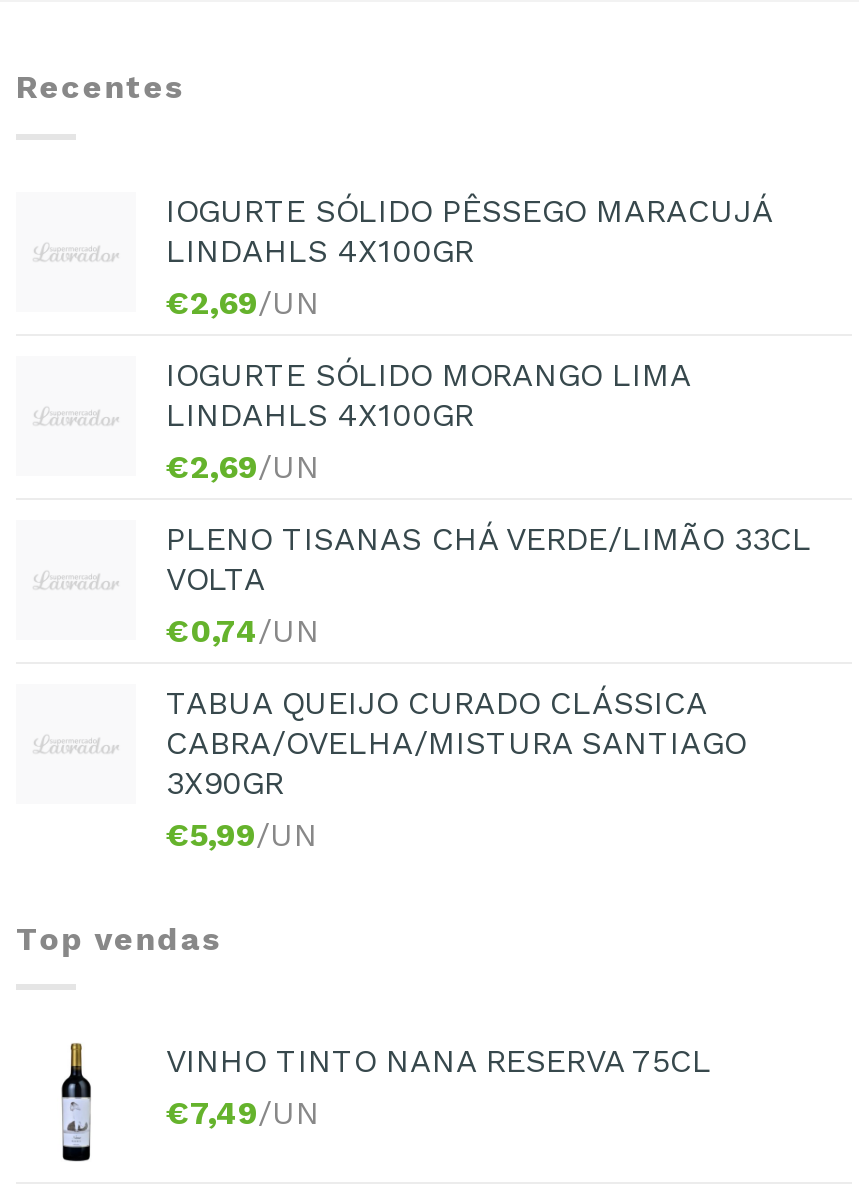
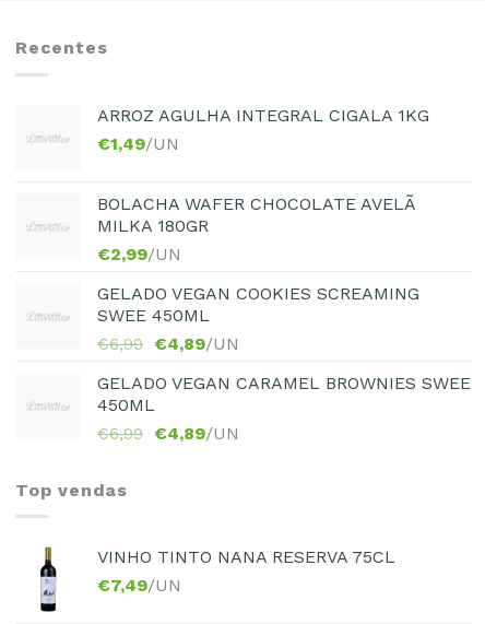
- IOGURTE SÓLIDO PÊSSEGO MARACUJÁ
- LINDAHLS 4X100GR
- €2,69/UN
+ ARROZ AGULHA INTEGRAL CIGALA 1KG
+ €1,49/UN

- IOGURTE SÓLIDO MORANGO LIMA
- LINDAHLS 4X100GR
- €2,69/UN
+ BOLACHA WAFER CHOCOLATE AVELÃ
+ MILKA 180GR
+ €2,99/UN

- PLENO TISANAS CHÁ VERDE/LIMÃO 33CL
- VOLTA
- €0,74/UN
+ GELADO VEGAN COOKIES SCREAMING
+ SWEE 450ML
+ €6,99 €4,89/UN

- TABUA QUEIJO CURADO CLÁSSICA
- CABRA/OVELHA/MISTURA SANTIAGO
- 3X90GR
- €5,99/UN
+ GELADO VEGAN CARAMEL BROWNIES SWEE
+ 450ML
+ €6,99 €4,89/UN
